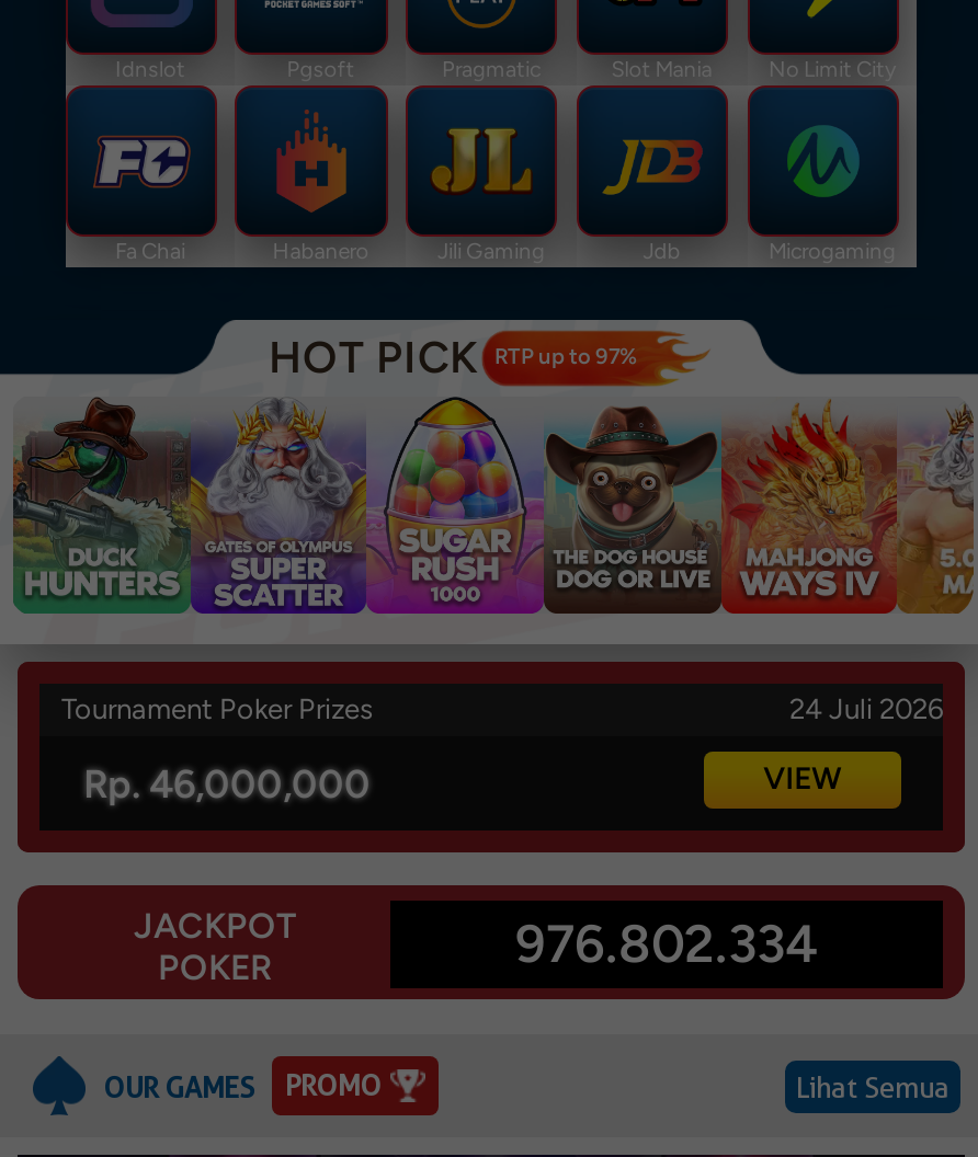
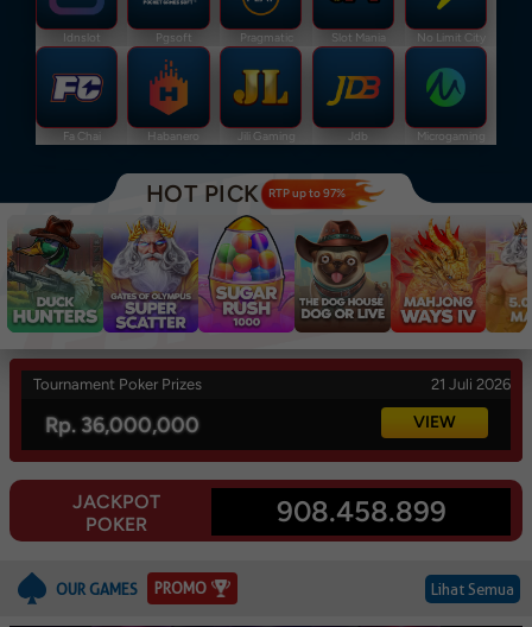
- 24 Juli 2026
+ 21 Juli 2026

- Rp. 46,000,000
+ Rp. 36,000,000

- 976.802.334
+ 908.458.899
